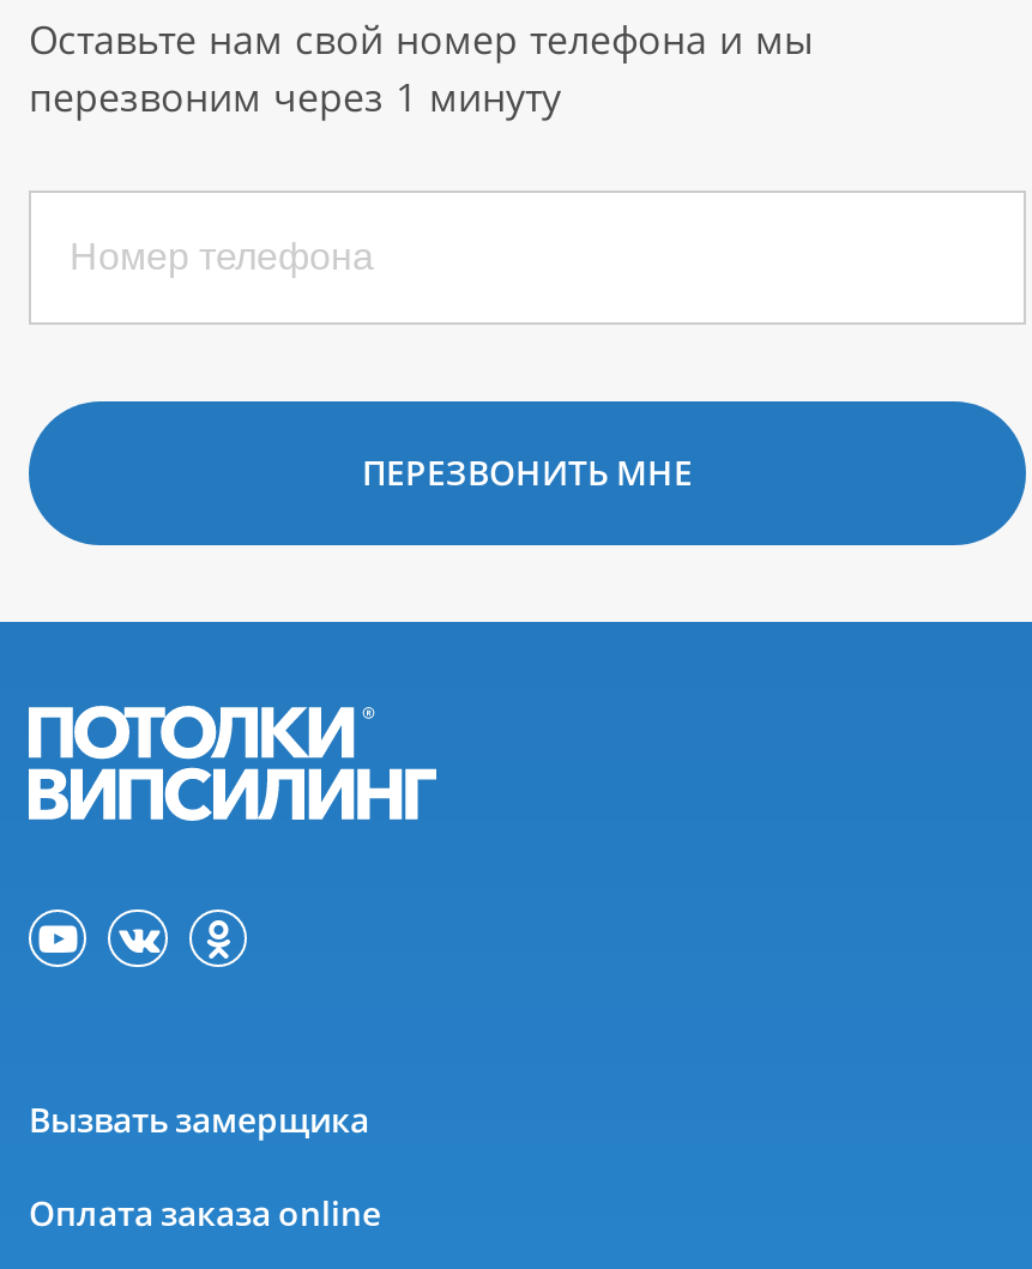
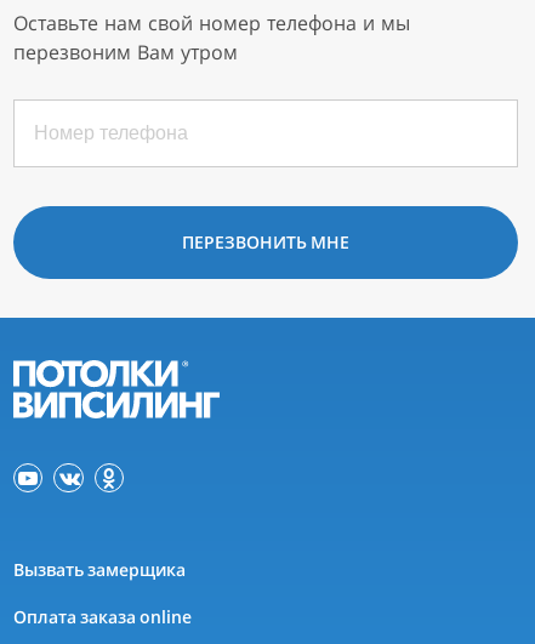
- перезвоним через 1 минуту
+ перезвоним Вам утром
